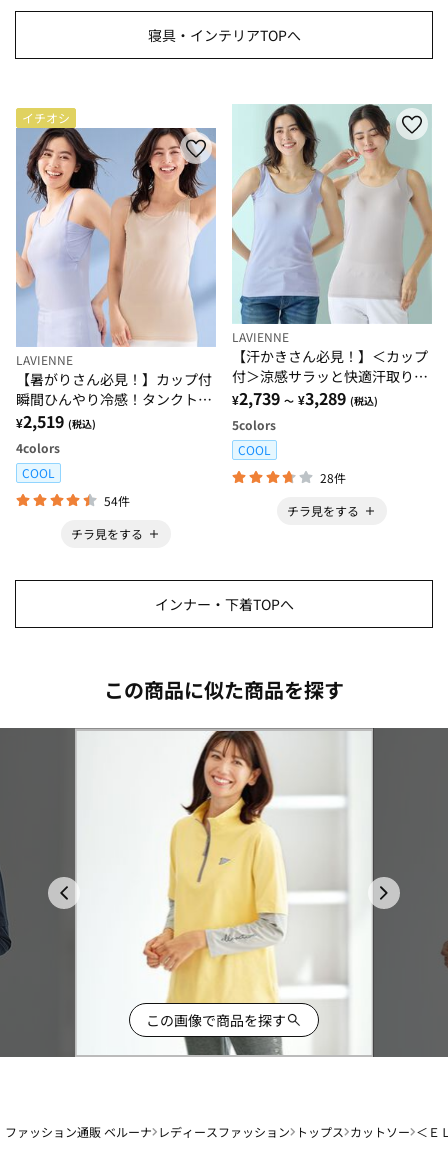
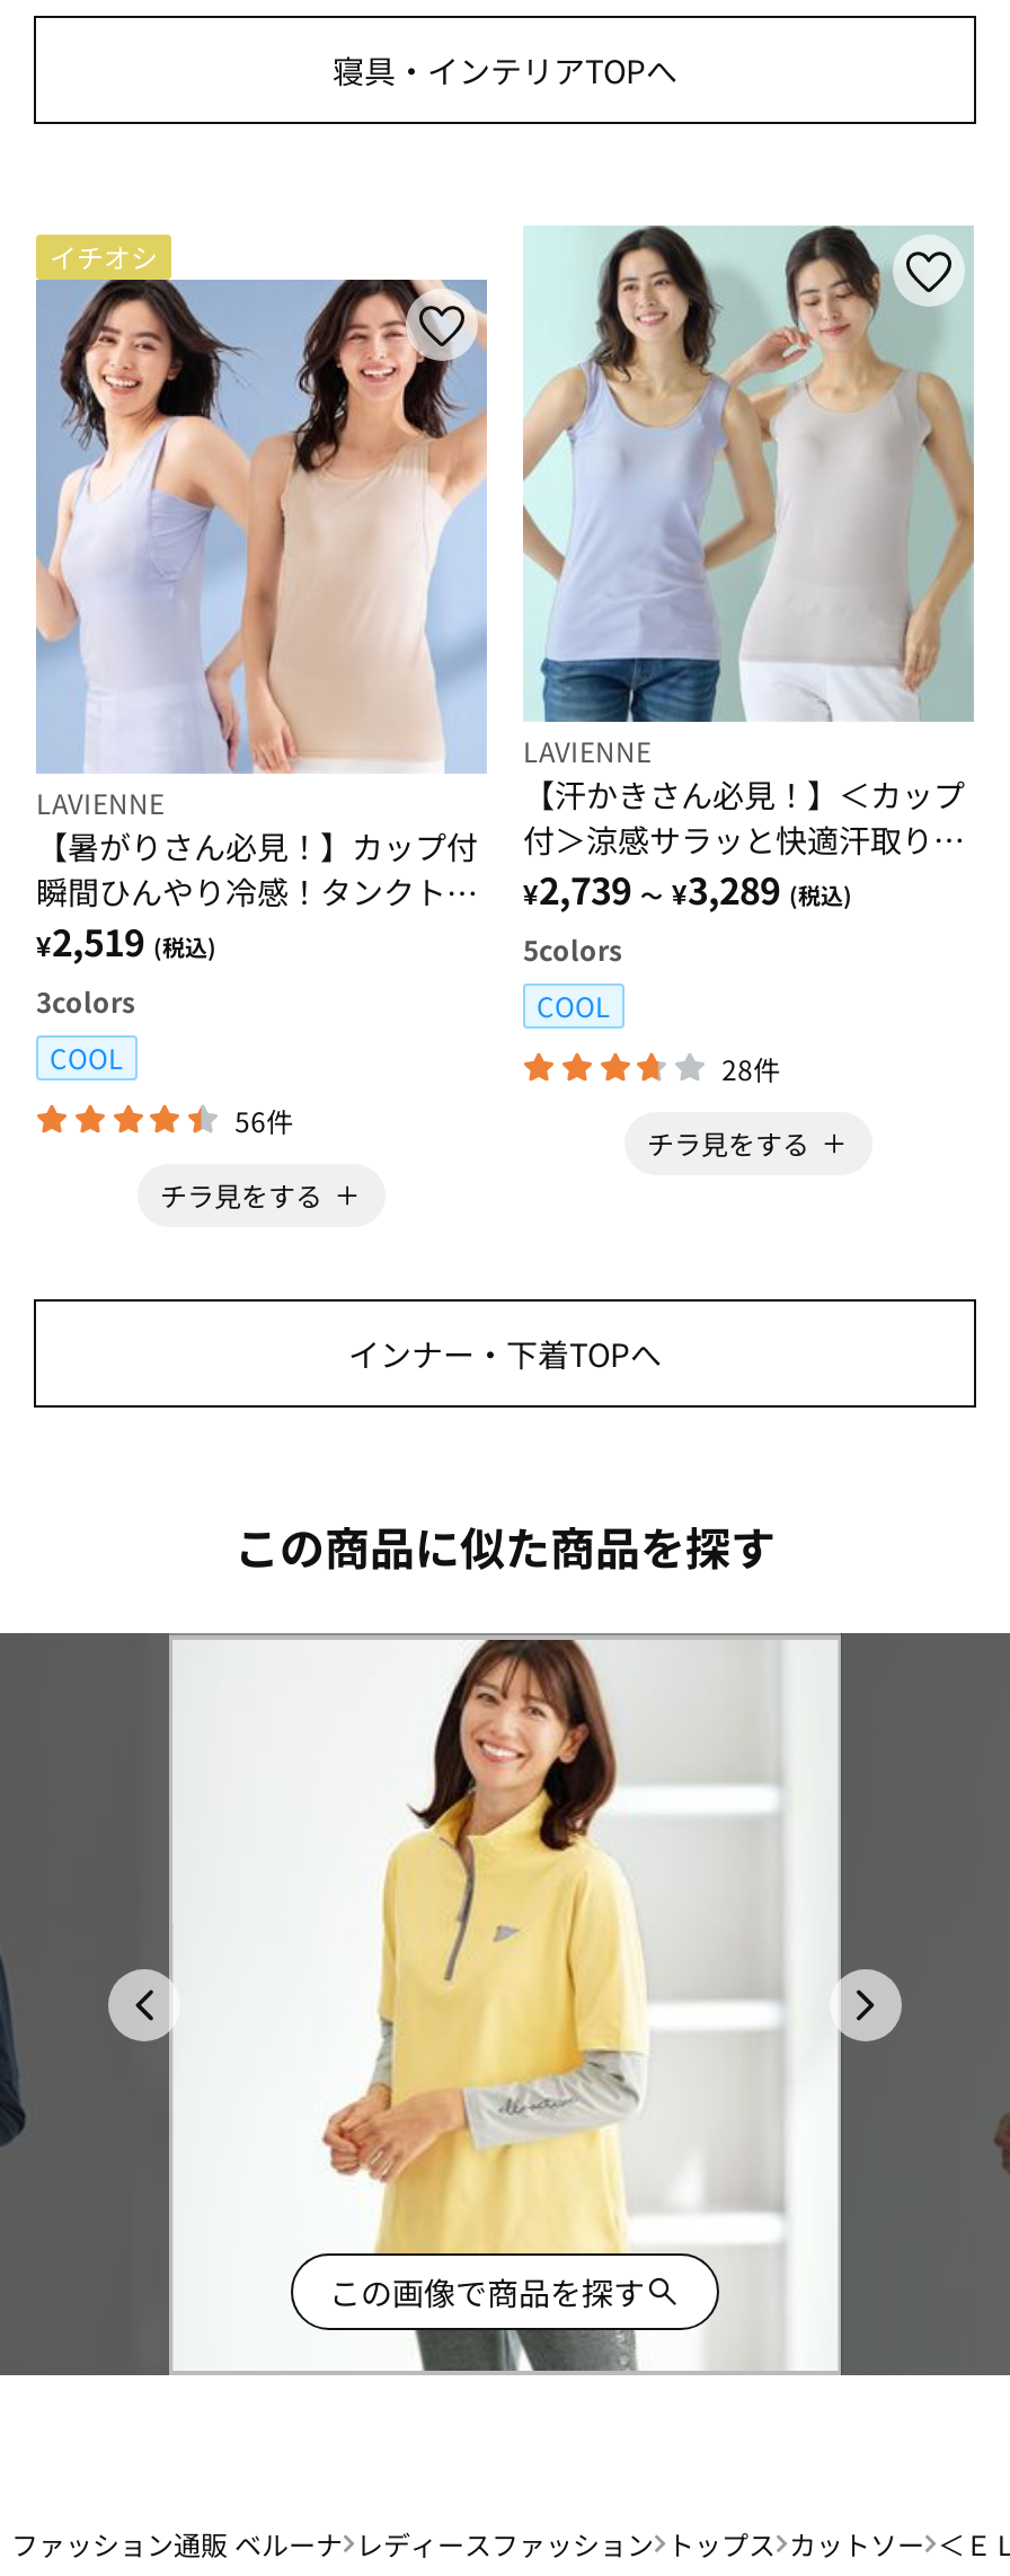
- 4colors
+ 3colors

- 54件
+ 56件
